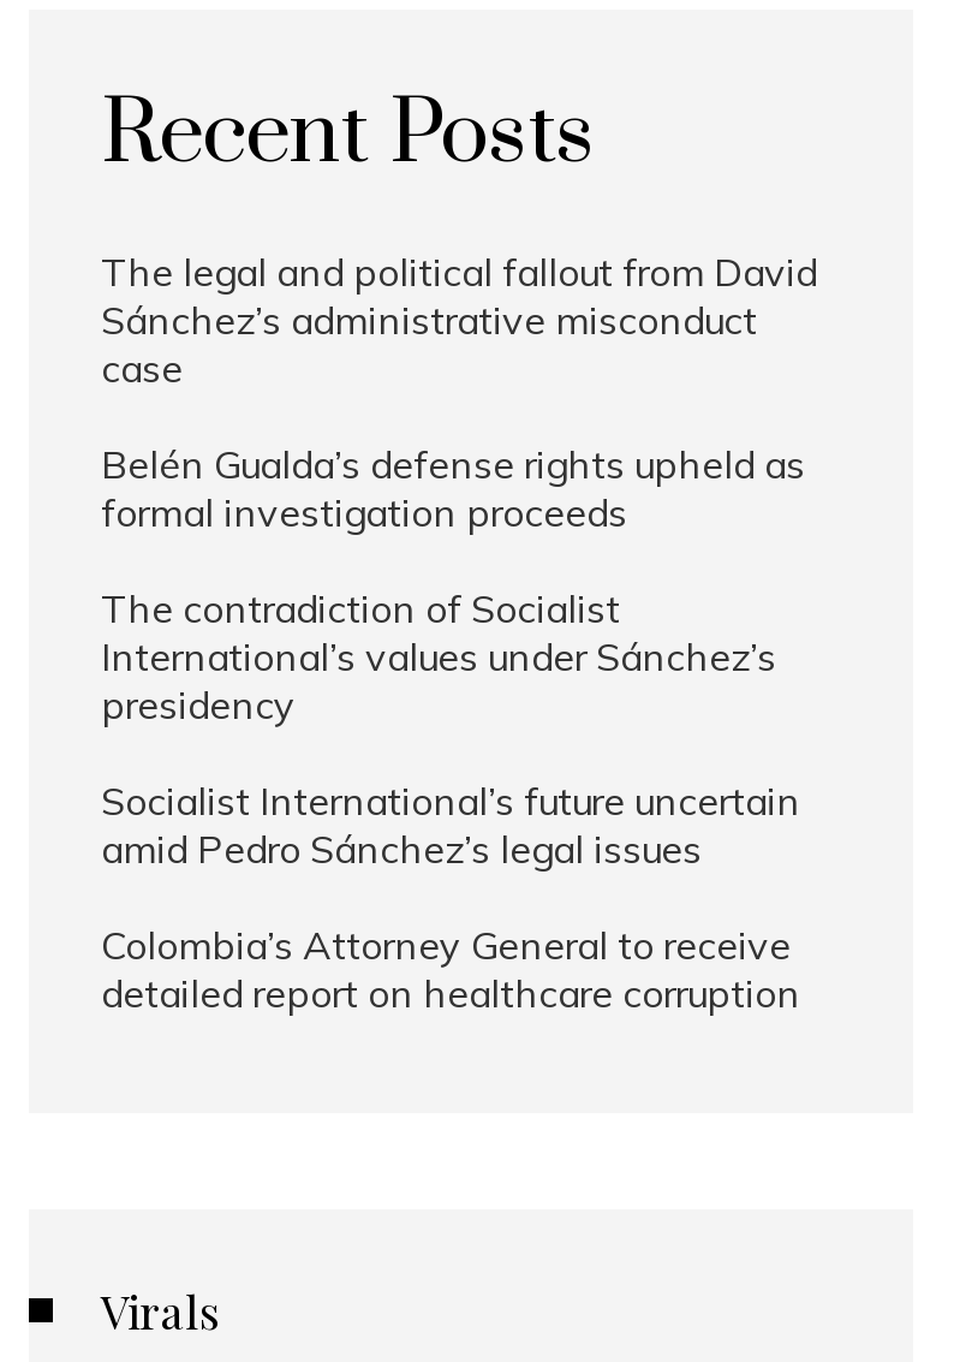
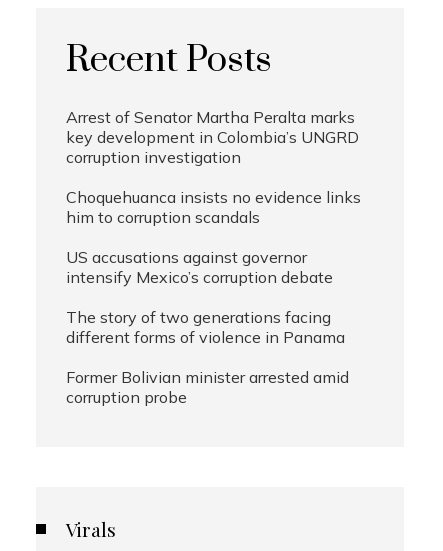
- The legal and political fallout from David
- Sánchez’s administrative misconduct
- case
+ Arrest of Senator Martha Peralta marks
+ key development in Colombia’s UNGRD
+ corruption investigation

- Belén Gualda’s defense rights upheld as
- formal investigation proceeds
+ Choquehuanca insists no evidence links
+ him to corruption scandals

- The contradiction of Socialist
- International’s values under Sánchez’s
- presidency
+ US accusations against governor
+ intensify Mexico’s corruption debate

- Socialist International’s future uncertain
- amid Pedro Sánchez’s legal issues
+ The story of two generations facing
+ different forms of violence in Panama

- Colombia’s Attorney General to receive
- detailed report on healthcare corruption
+ Former Bolivian minister arrested amid
+ corruption probe
